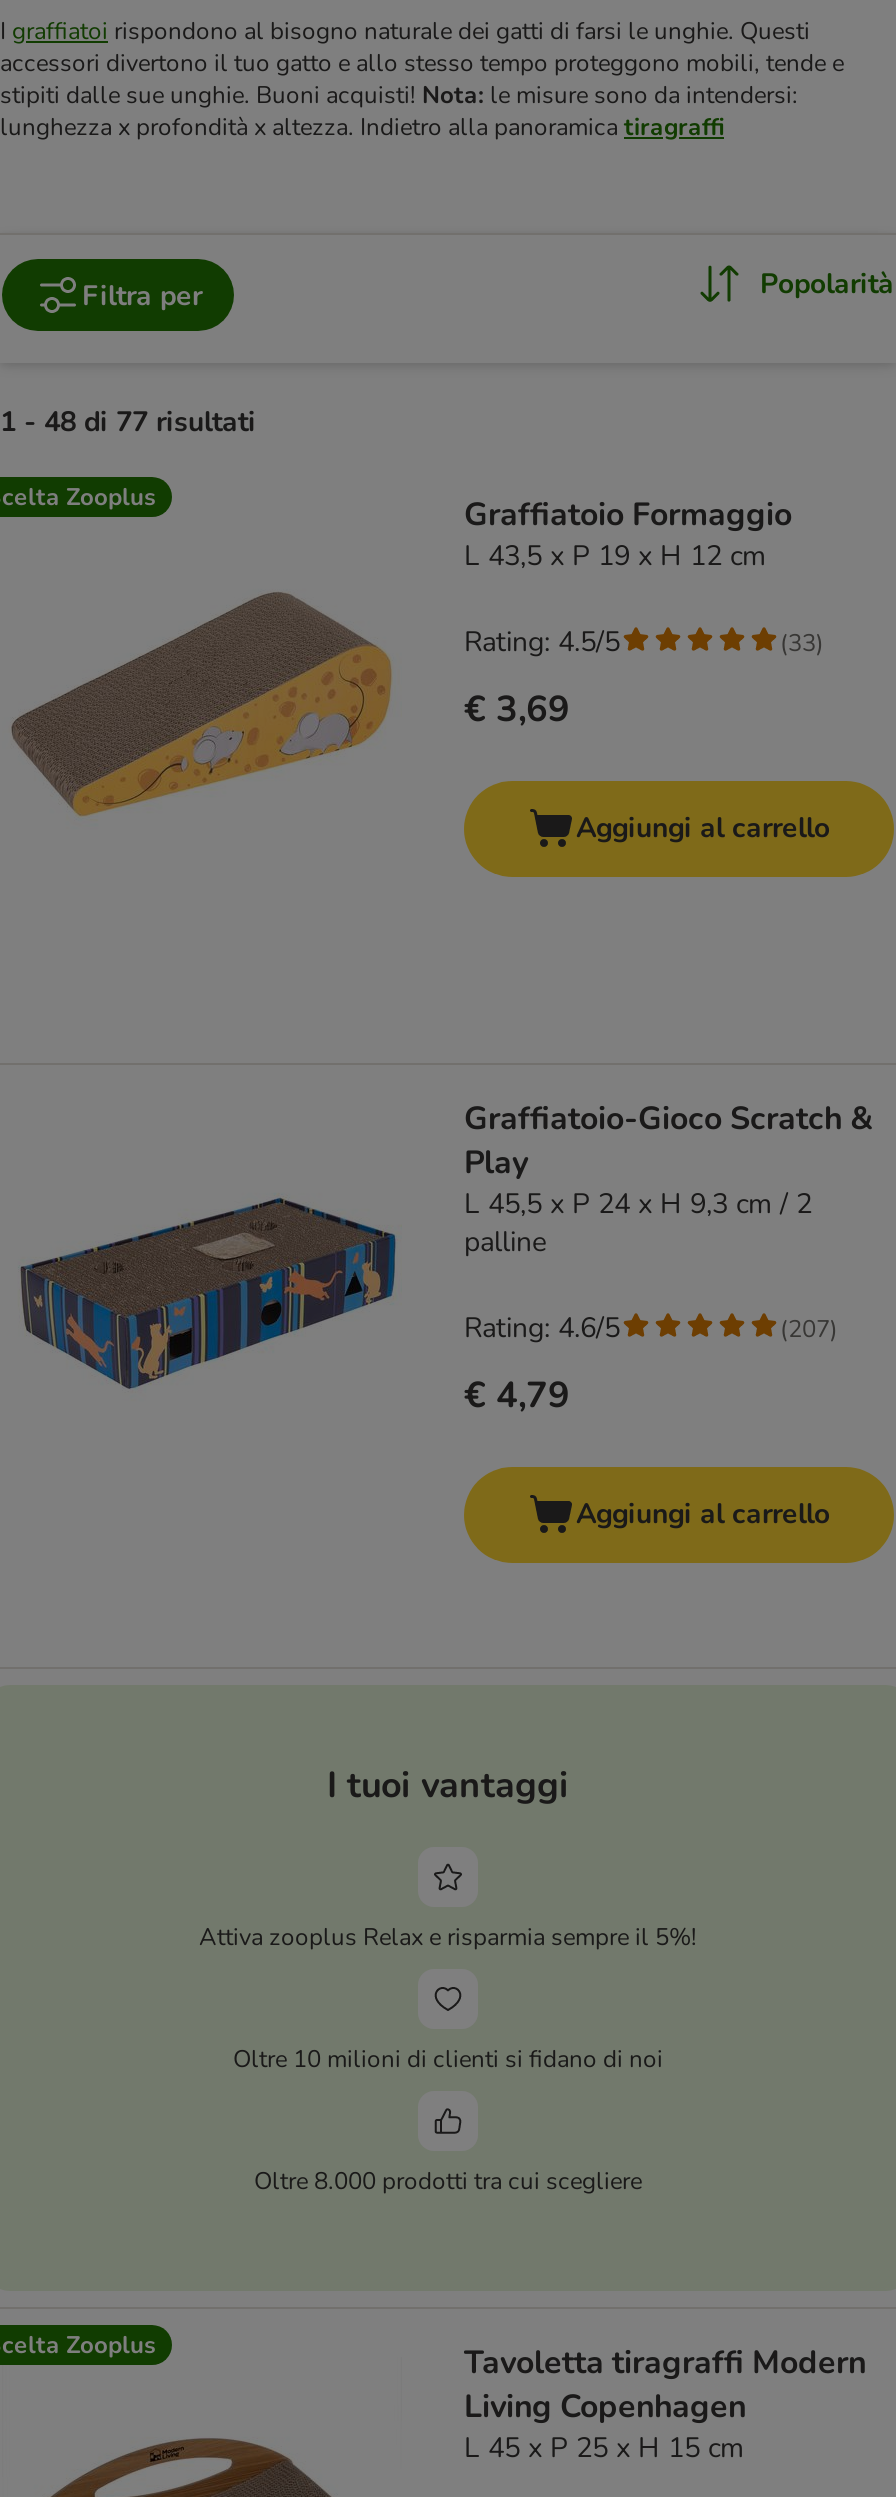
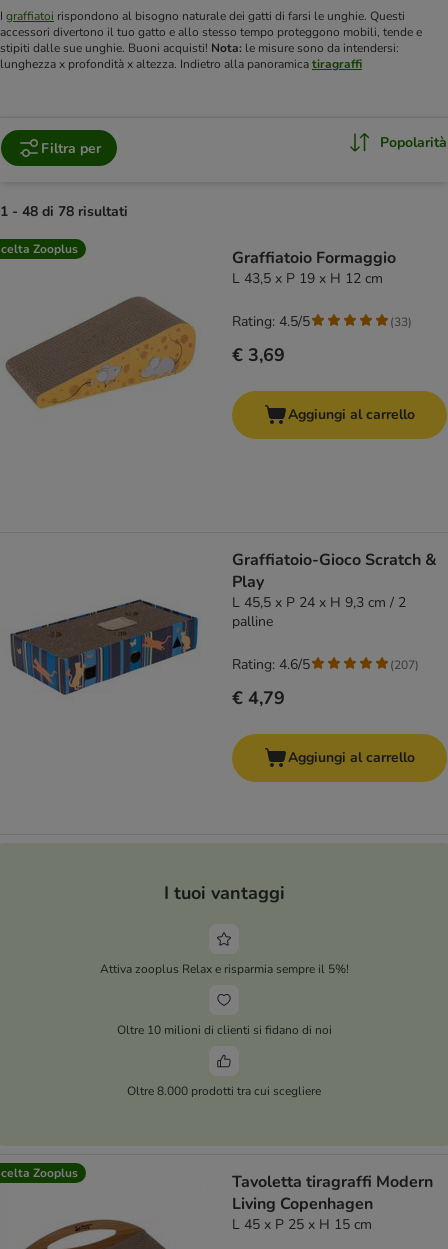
- 1 - 48 di 77 risultati
+ 1 - 48 di 78 risultati
